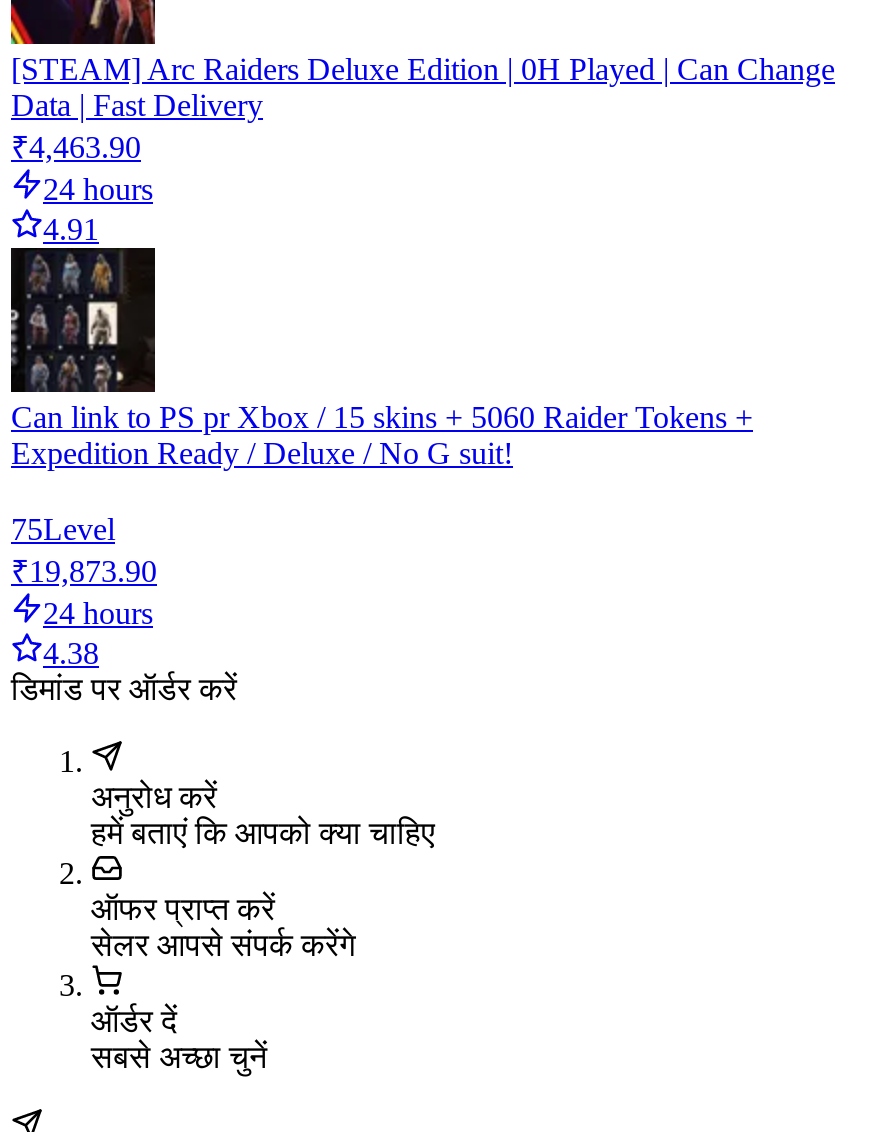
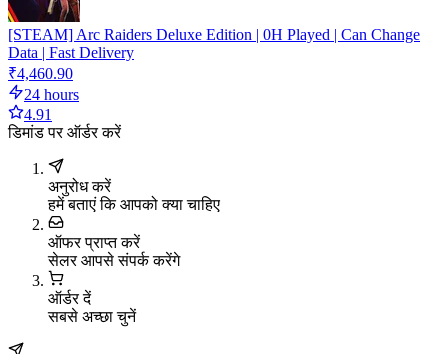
- ₹4,463.90
+ ₹4,460.90

- [image]
- Can link to PS pr Xbox / 15 skins + 5060 Raider Tokens +
- Expedition Ready / Deluxe / No G suit!
- 75Level
- ₹19,873.90
- 24 hours
- 4.38
